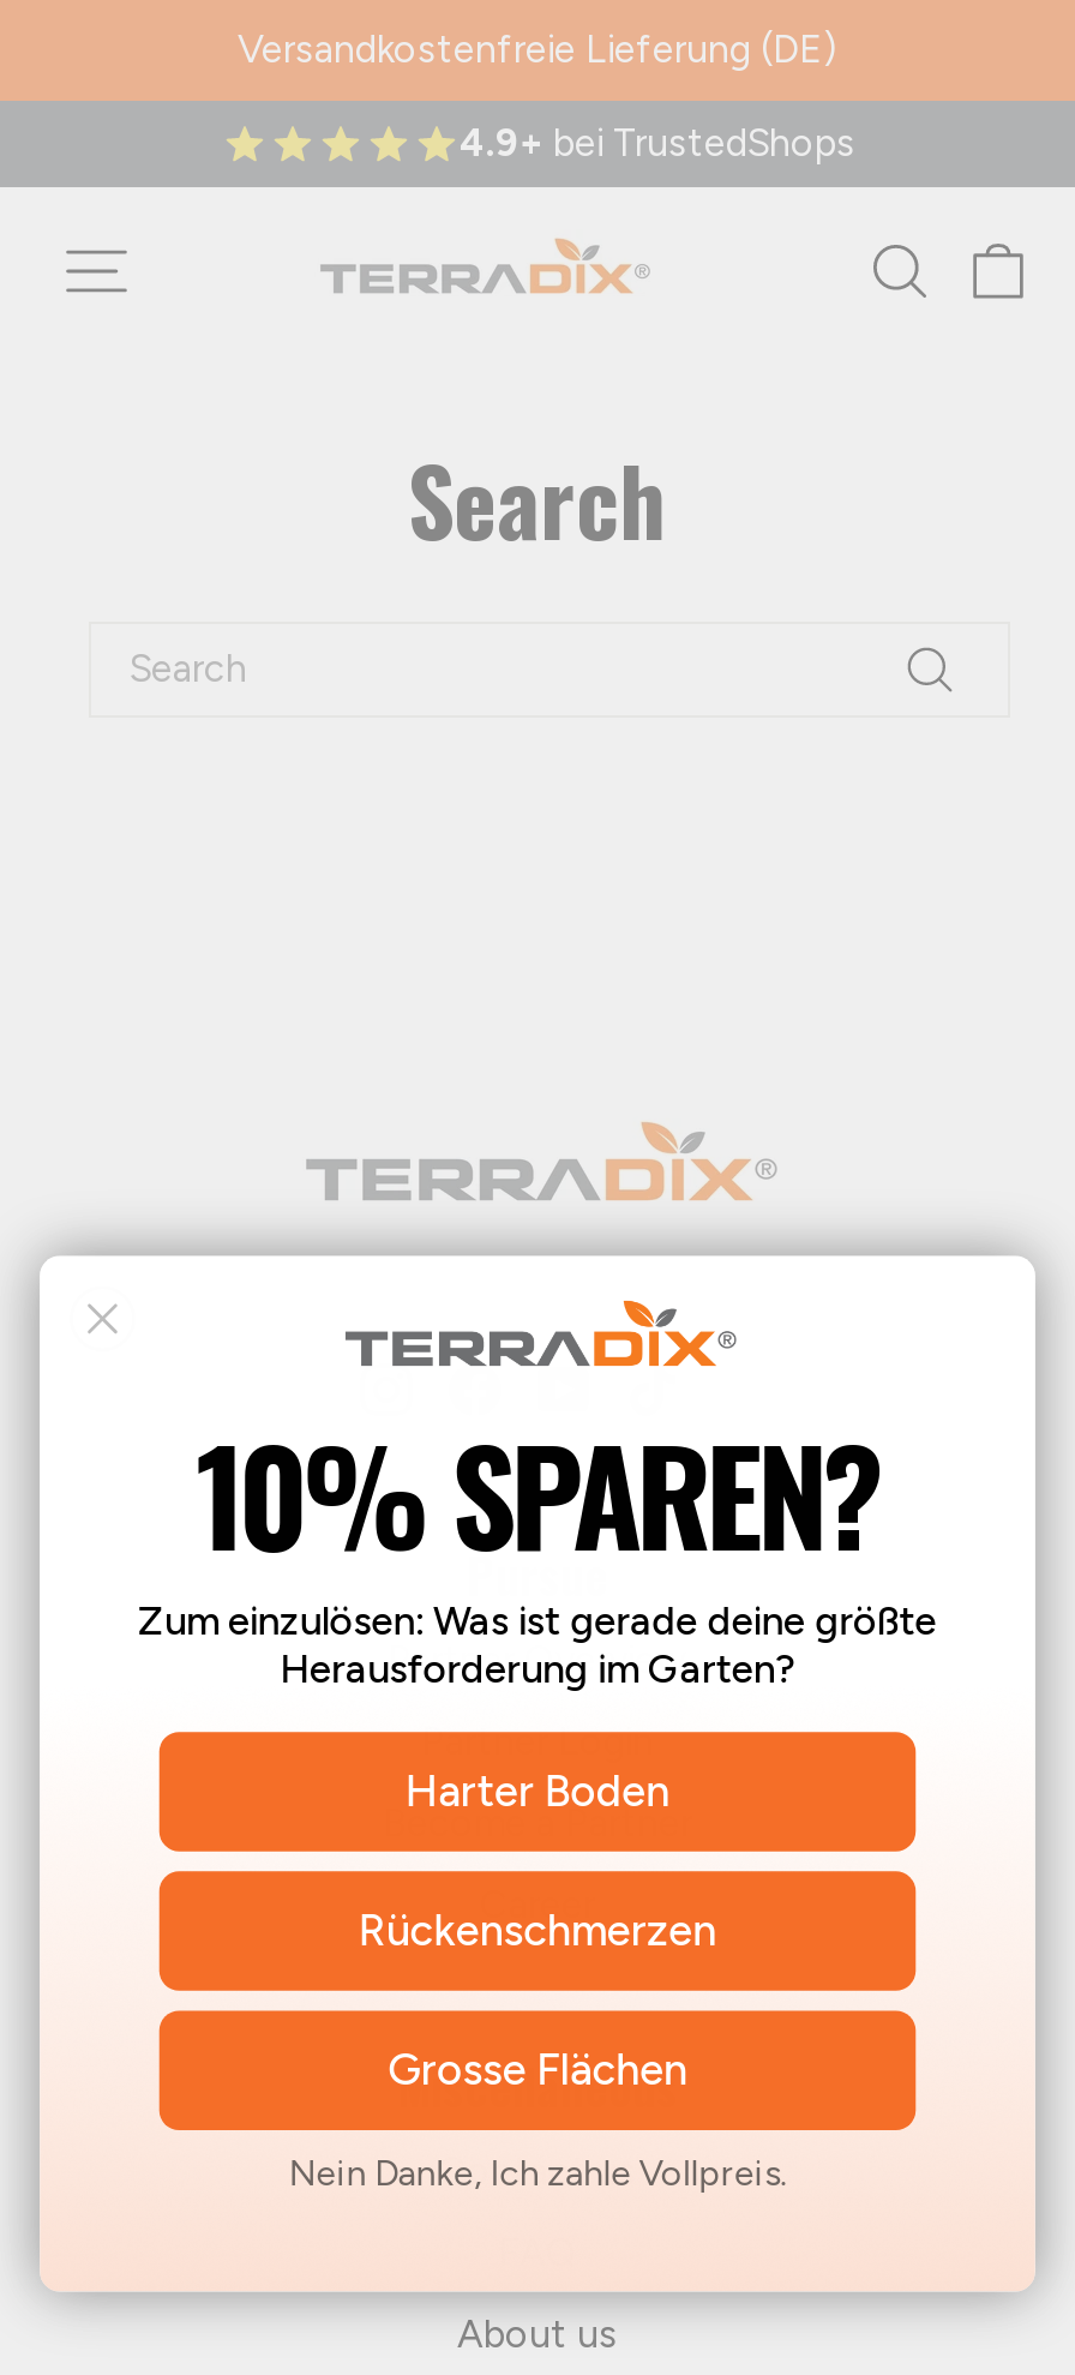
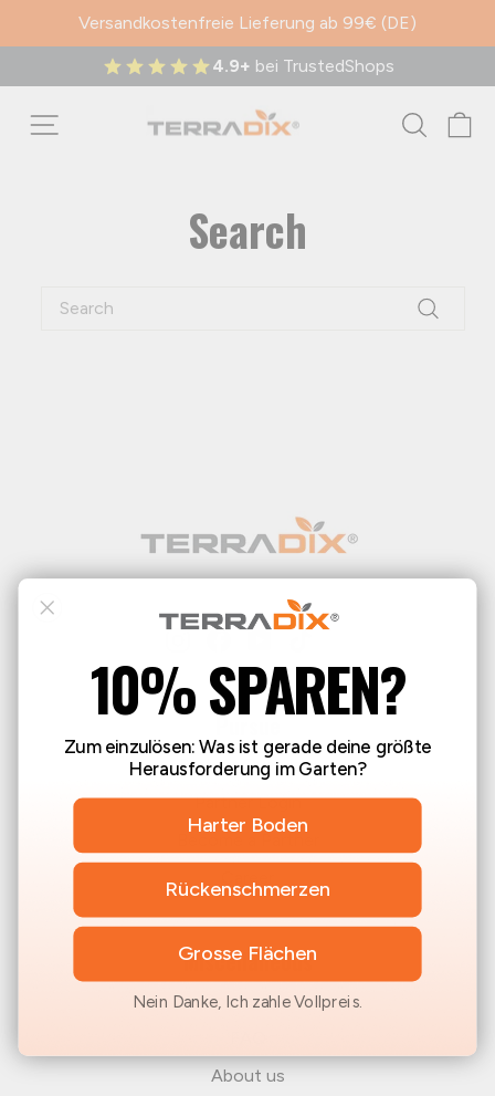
- Versandkostenfreie Lieferung (DE)
+ Versandkostenfreie Lieferung ab 99€ (DE)
